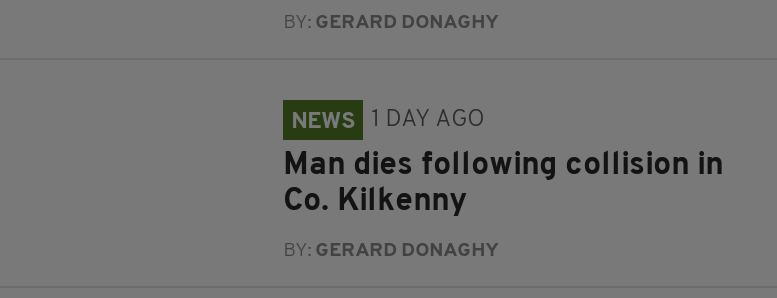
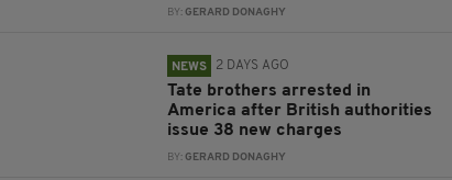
- NEWS 1 DAY AGO
+ NEWS 2 DAYS AGO

- Man dies following collision in
- Co. Kilkenny
+ Tate brothers arrested in
+ America after British authorities
+ issue 38 new charges
